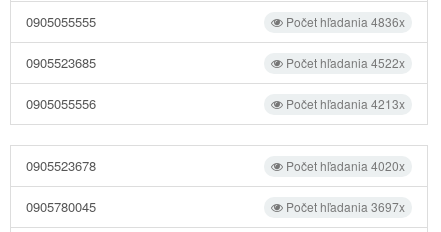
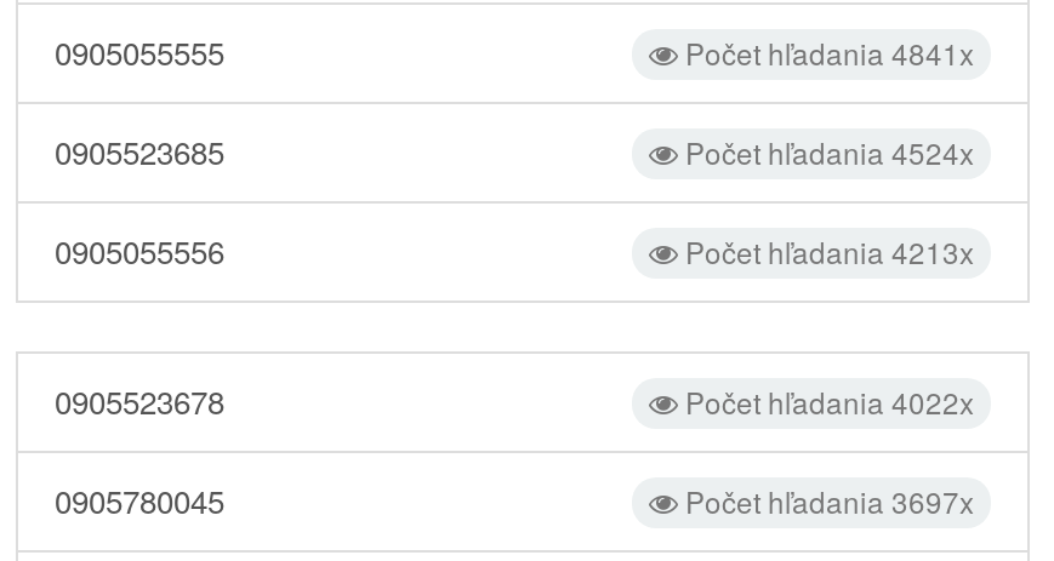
- Počet hľadania 4836x
+ Počet hľadania 4841x

- Počet hľadania 4522x
+ Počet hľadania 4524x

- Počet hľadania 4020x
+ Počet hľadania 4022x
